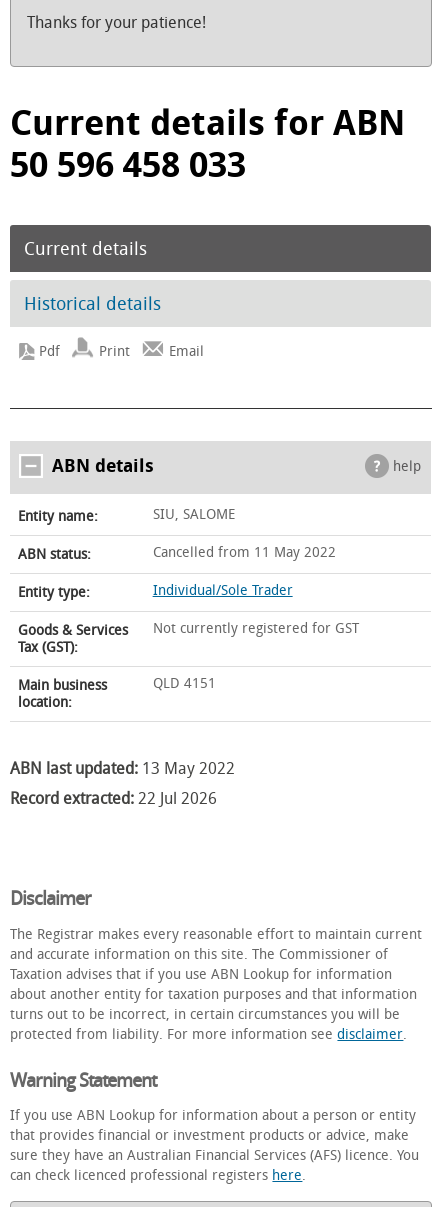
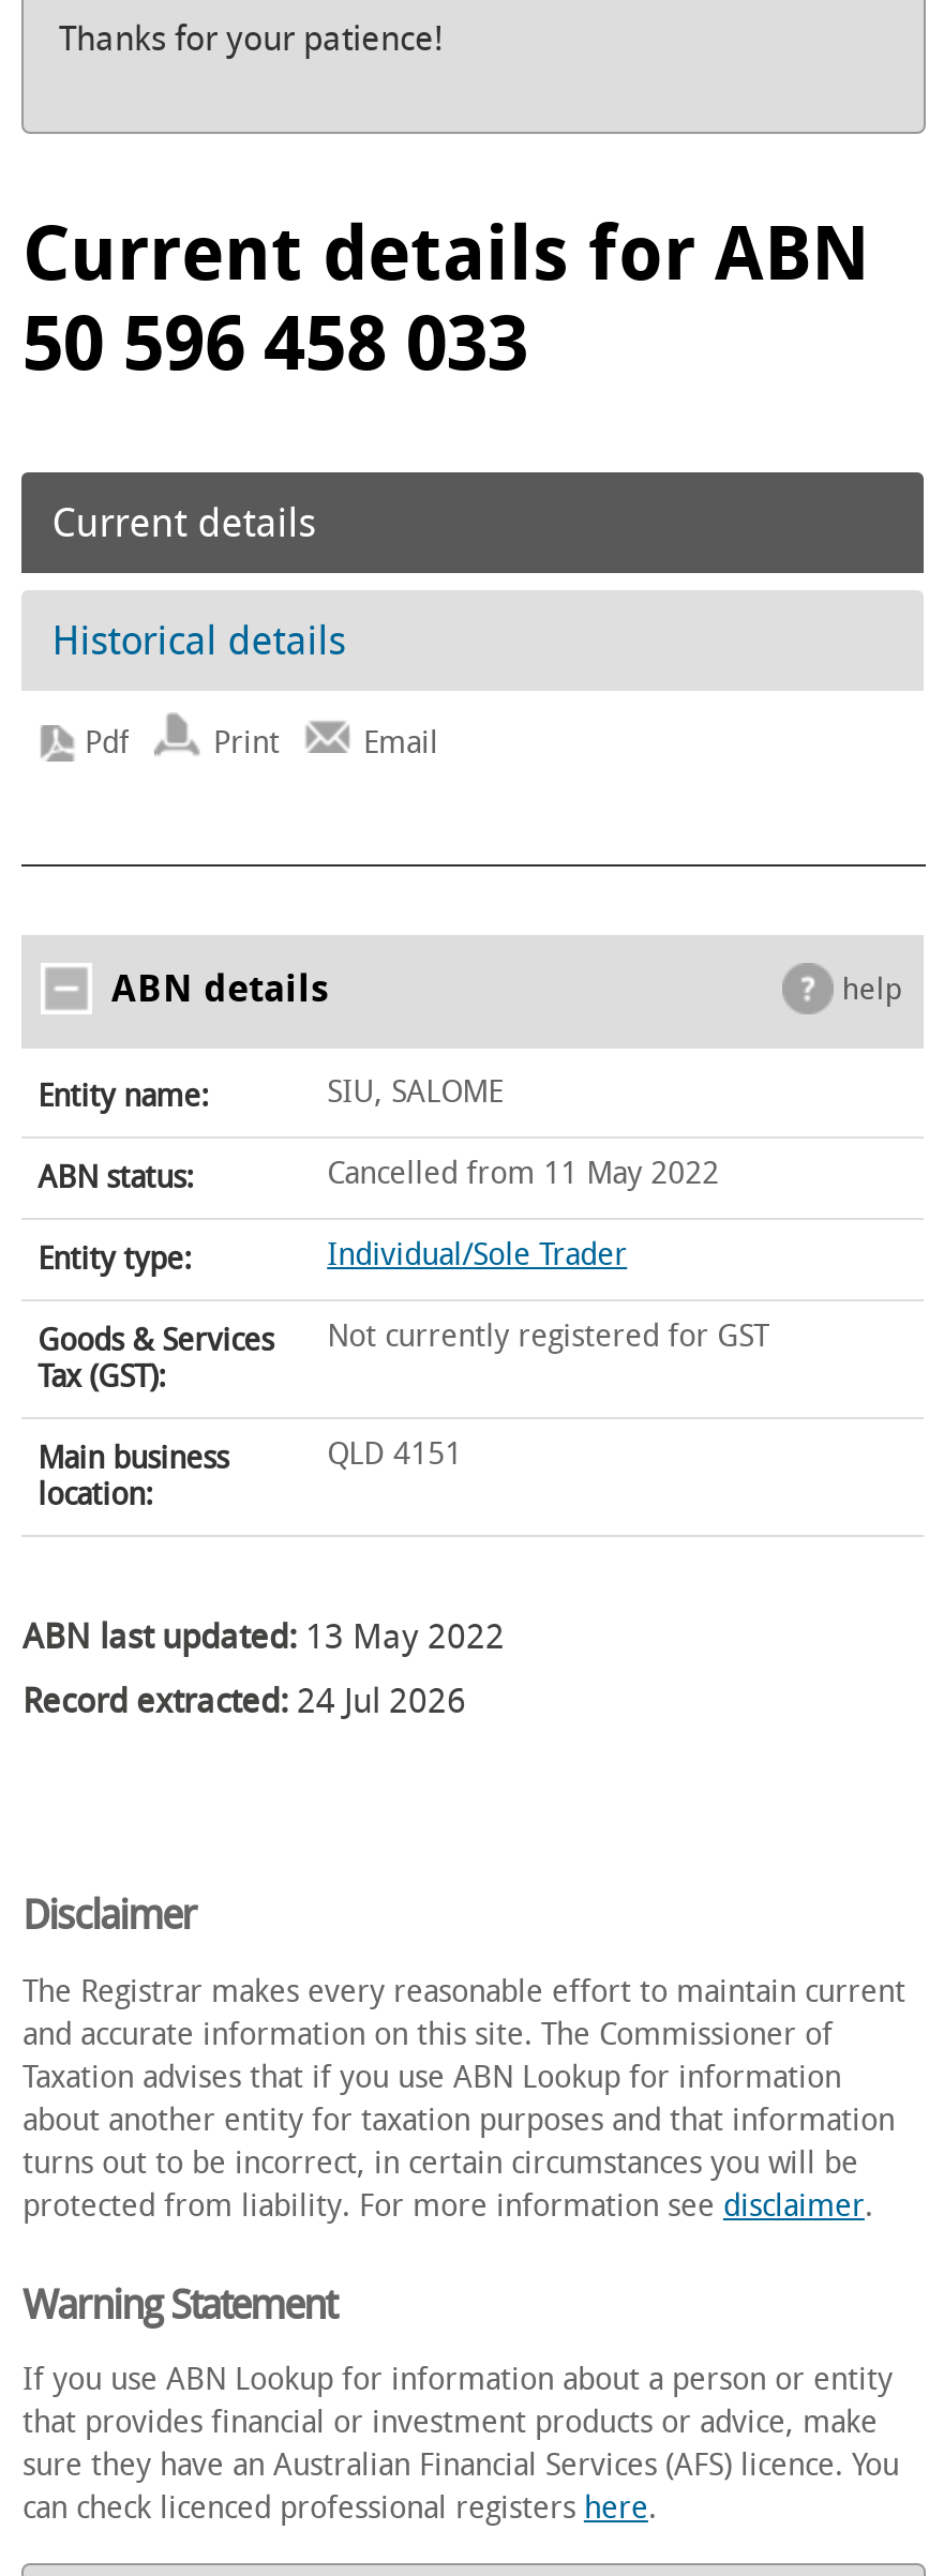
- Record extracted: 22 Jul 2026
+ Record extracted: 24 Jul 2026
